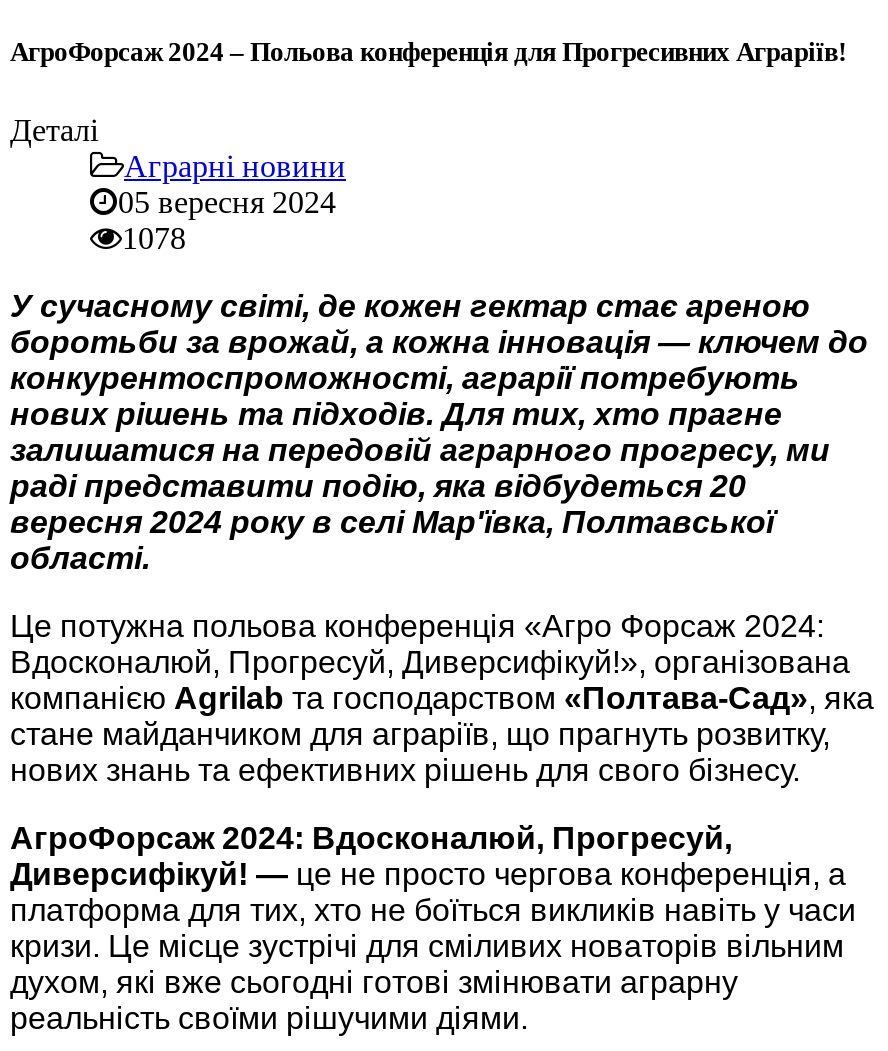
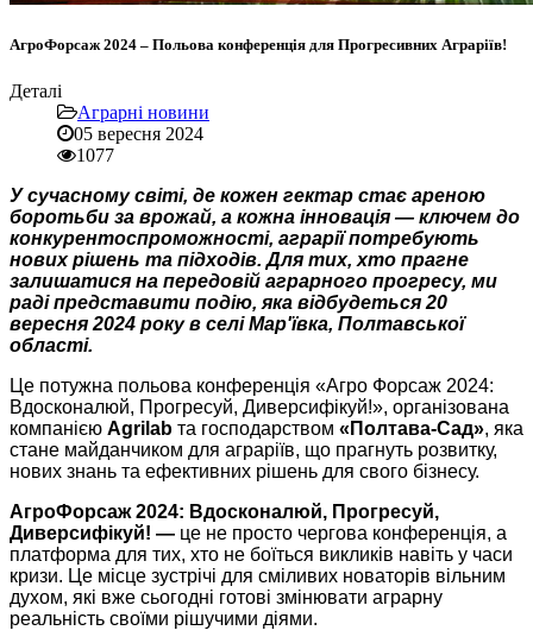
- 1078
+ 1077
